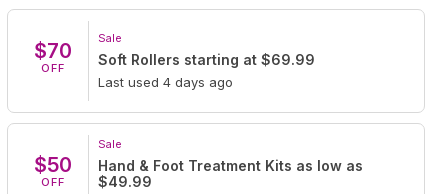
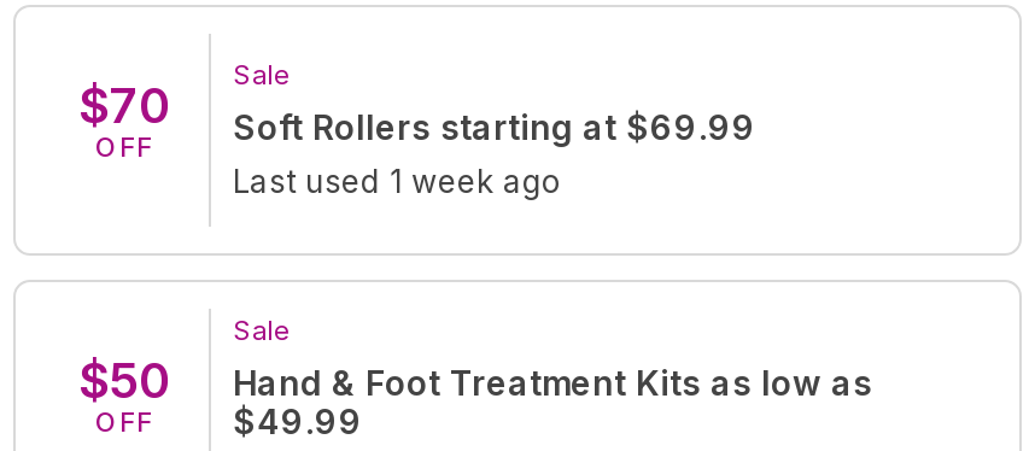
- Last used 4 days ago
+ Last used 1 week ago
